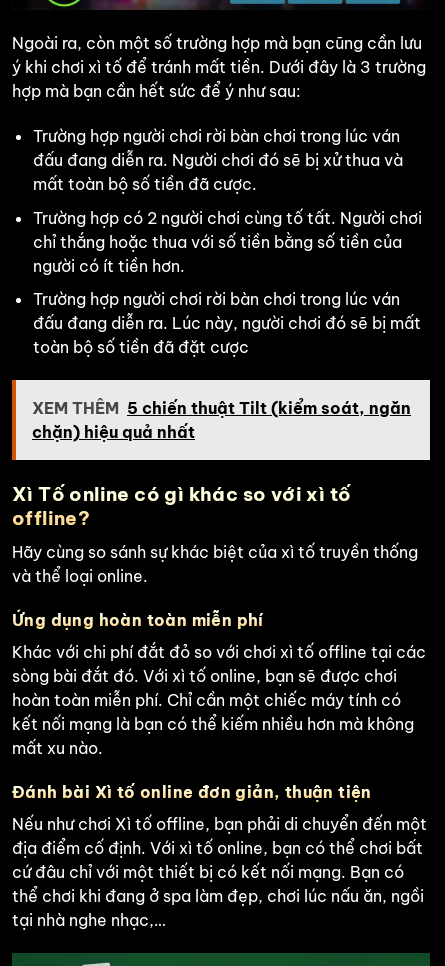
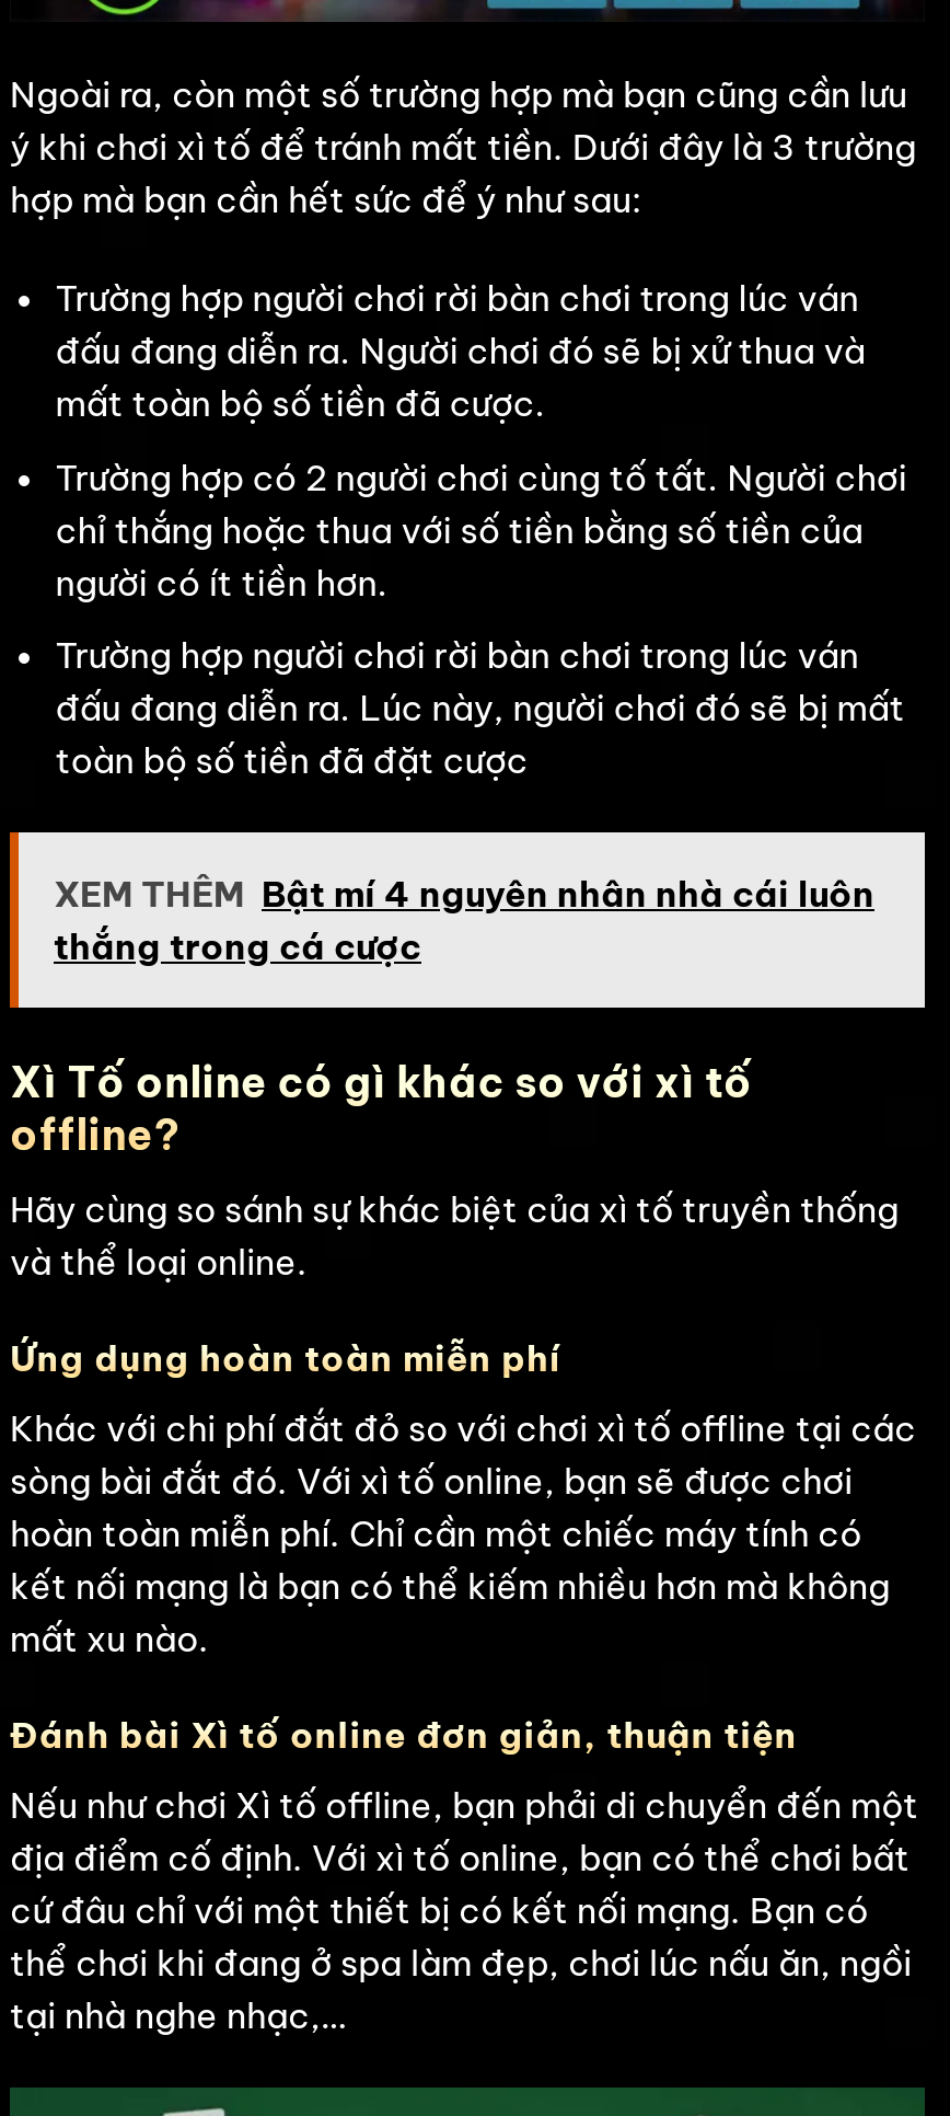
- XEM THÊM 5 chiến thuật Tilt (kiểm soát, ngăn
- chặn) hiệu quả nhất
+ XEM THÊM Bật mí 4 nguyên nhân nhà cái luôn
+ thắng trong cá cược
